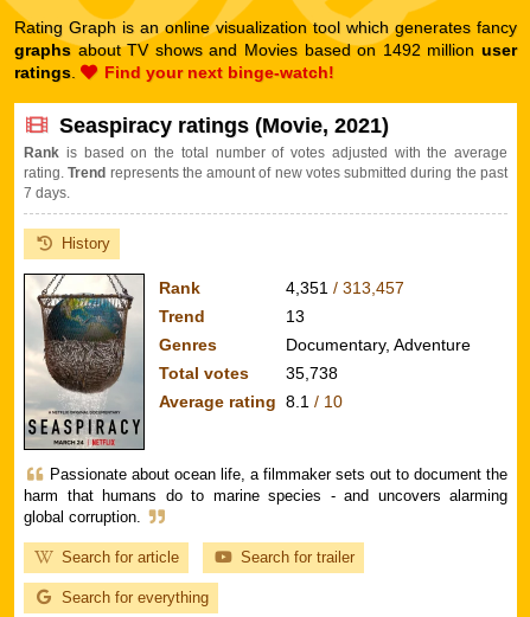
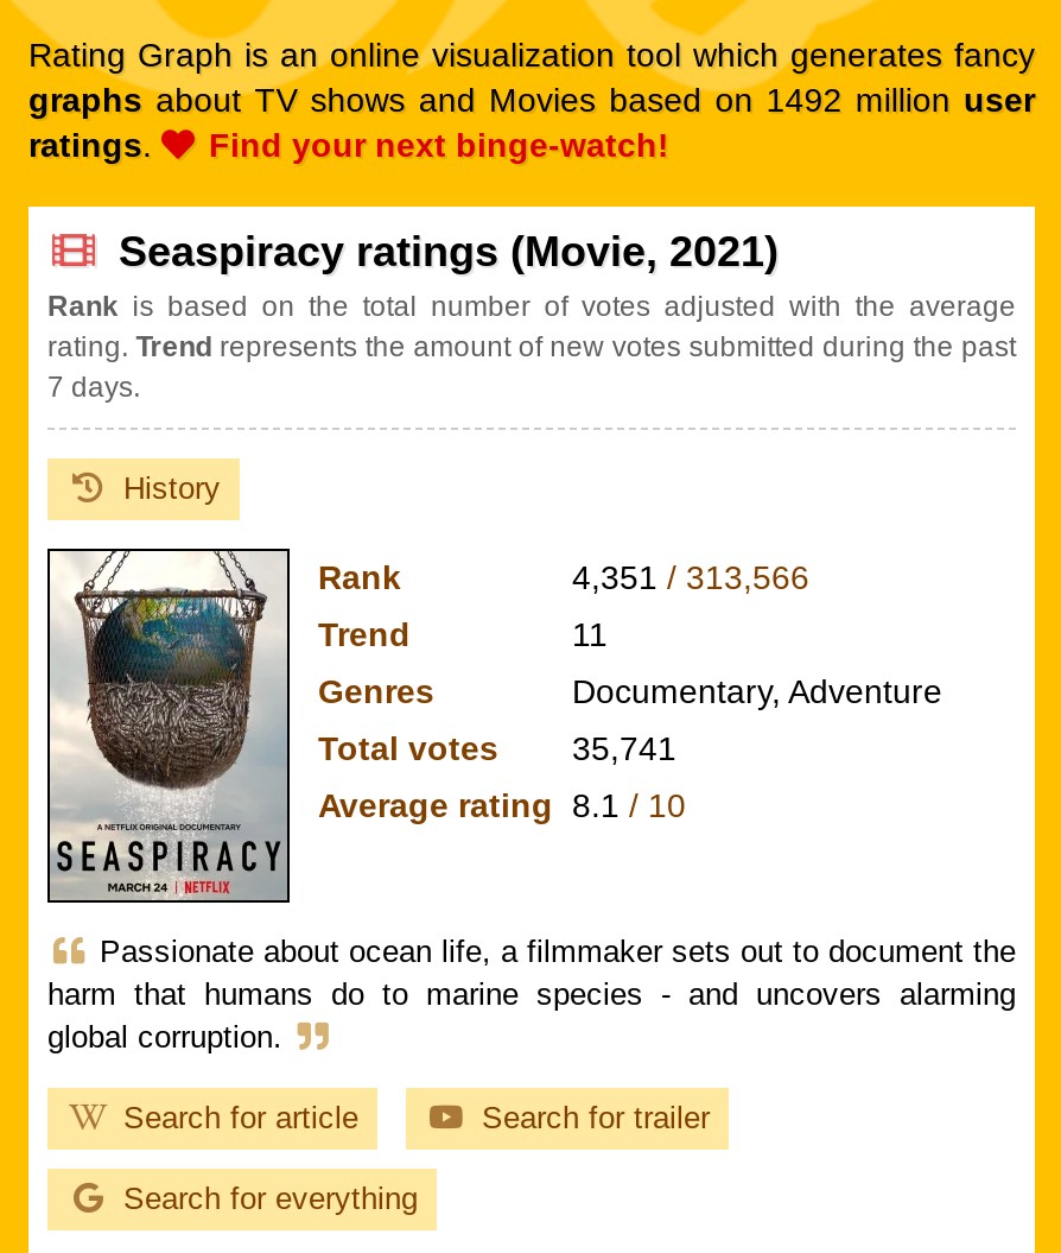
- 4,351 / 313,457
+ 4,351 / 313,566

- 13
+ 11

- Total votes 35,738
+ Total votes 35,741
